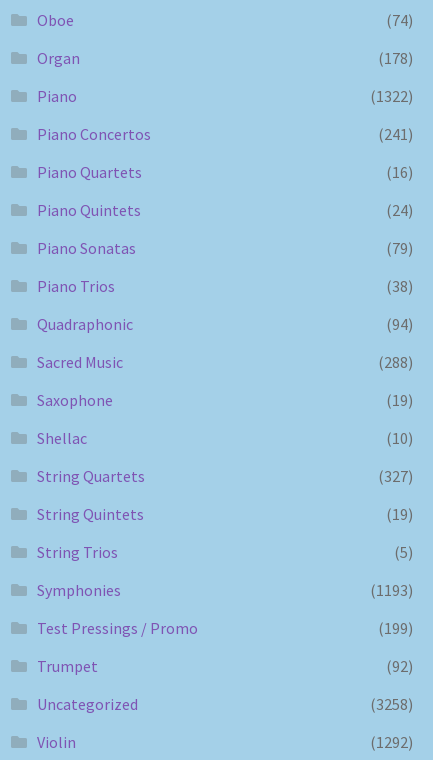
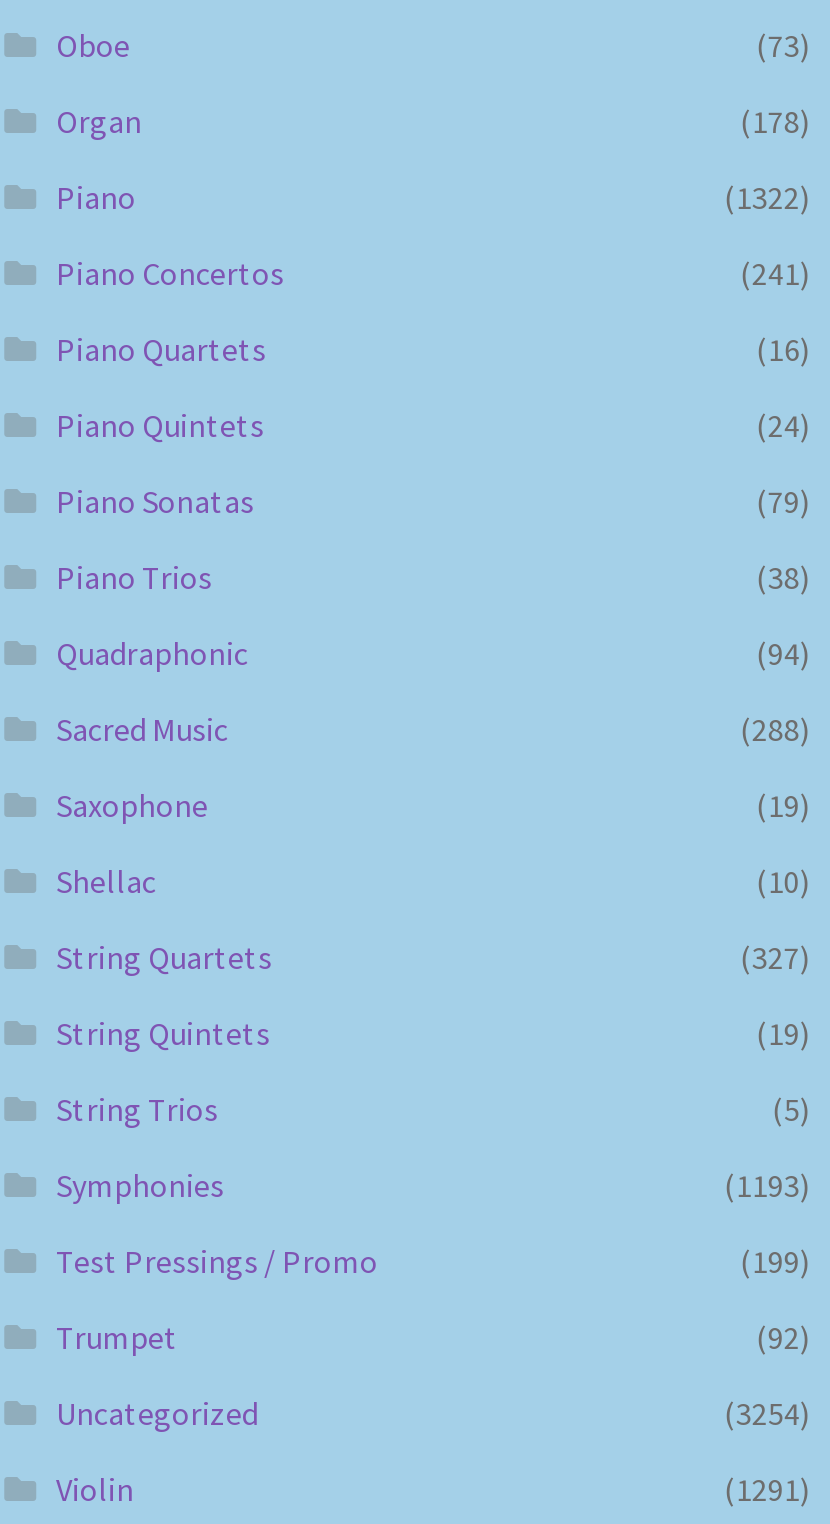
- (74)
+ (73)

- (3258)
+ (3254)

- (1292)
+ (1291)
